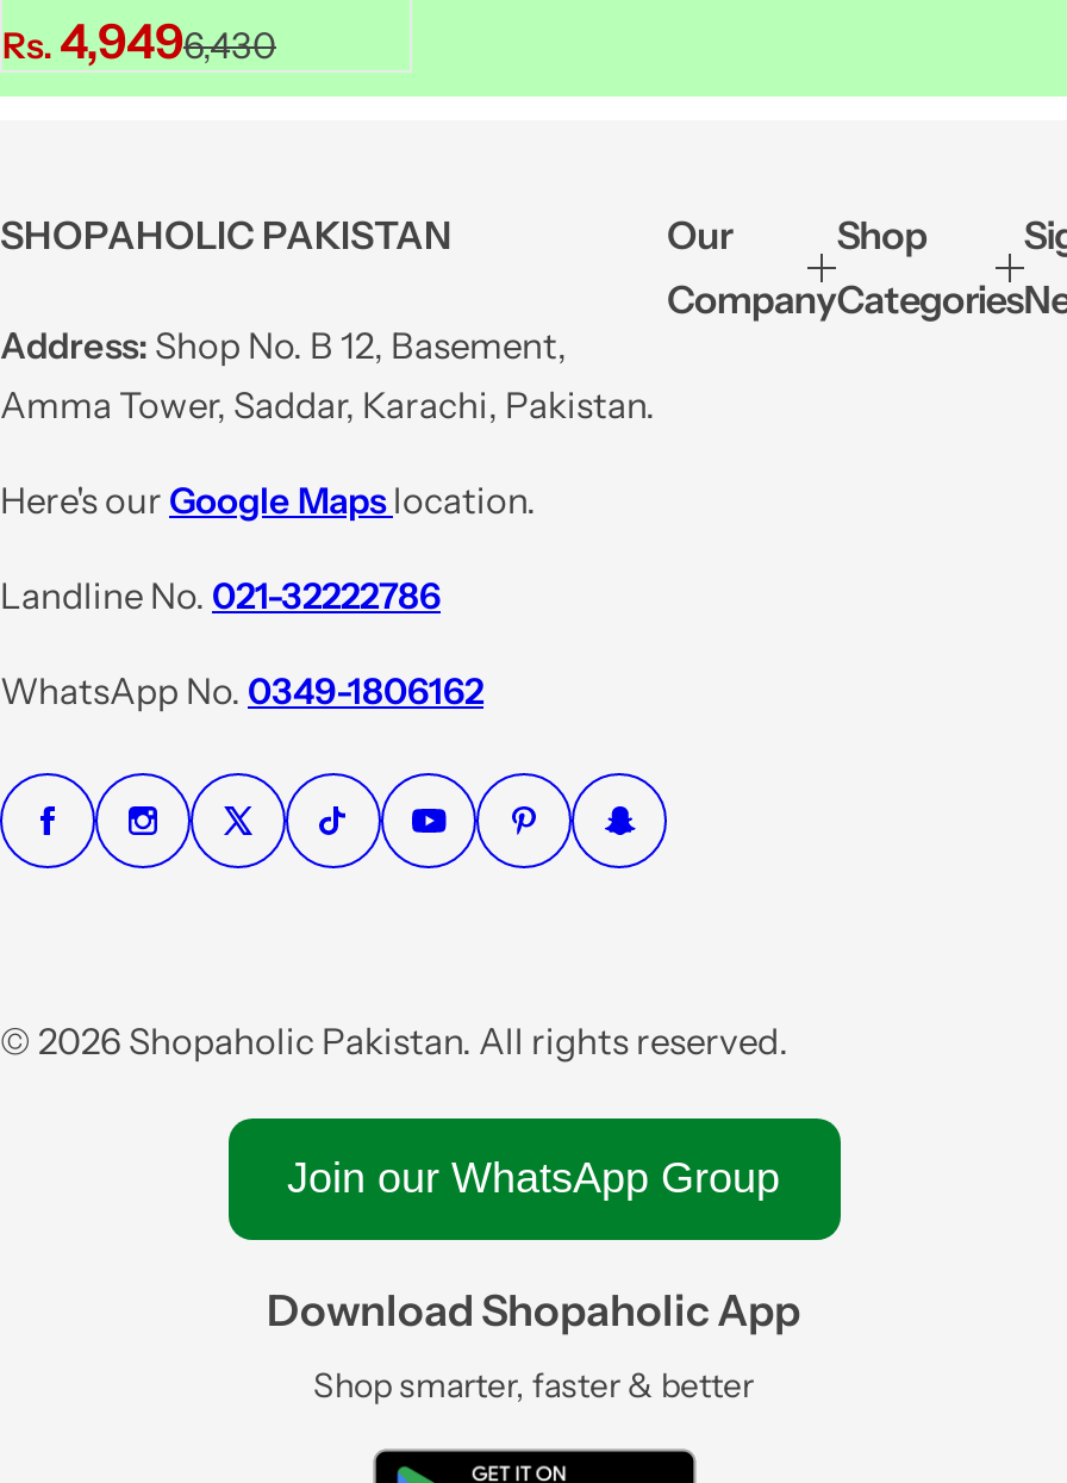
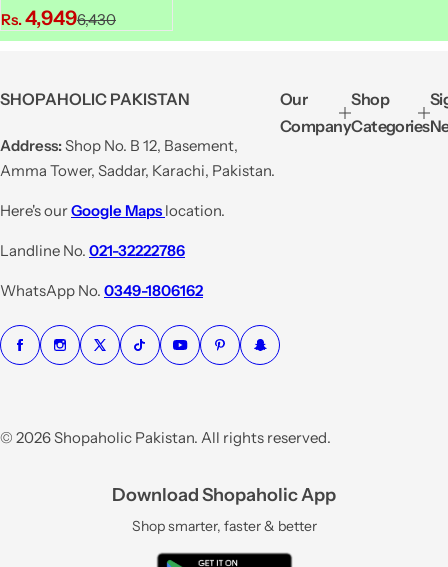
- Join our WhatsApp Group
